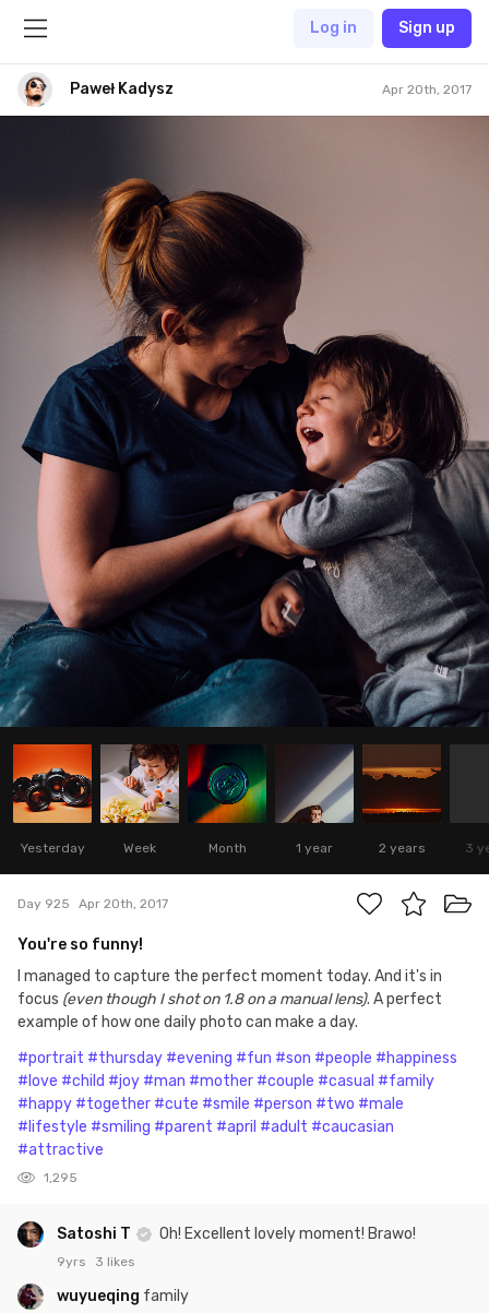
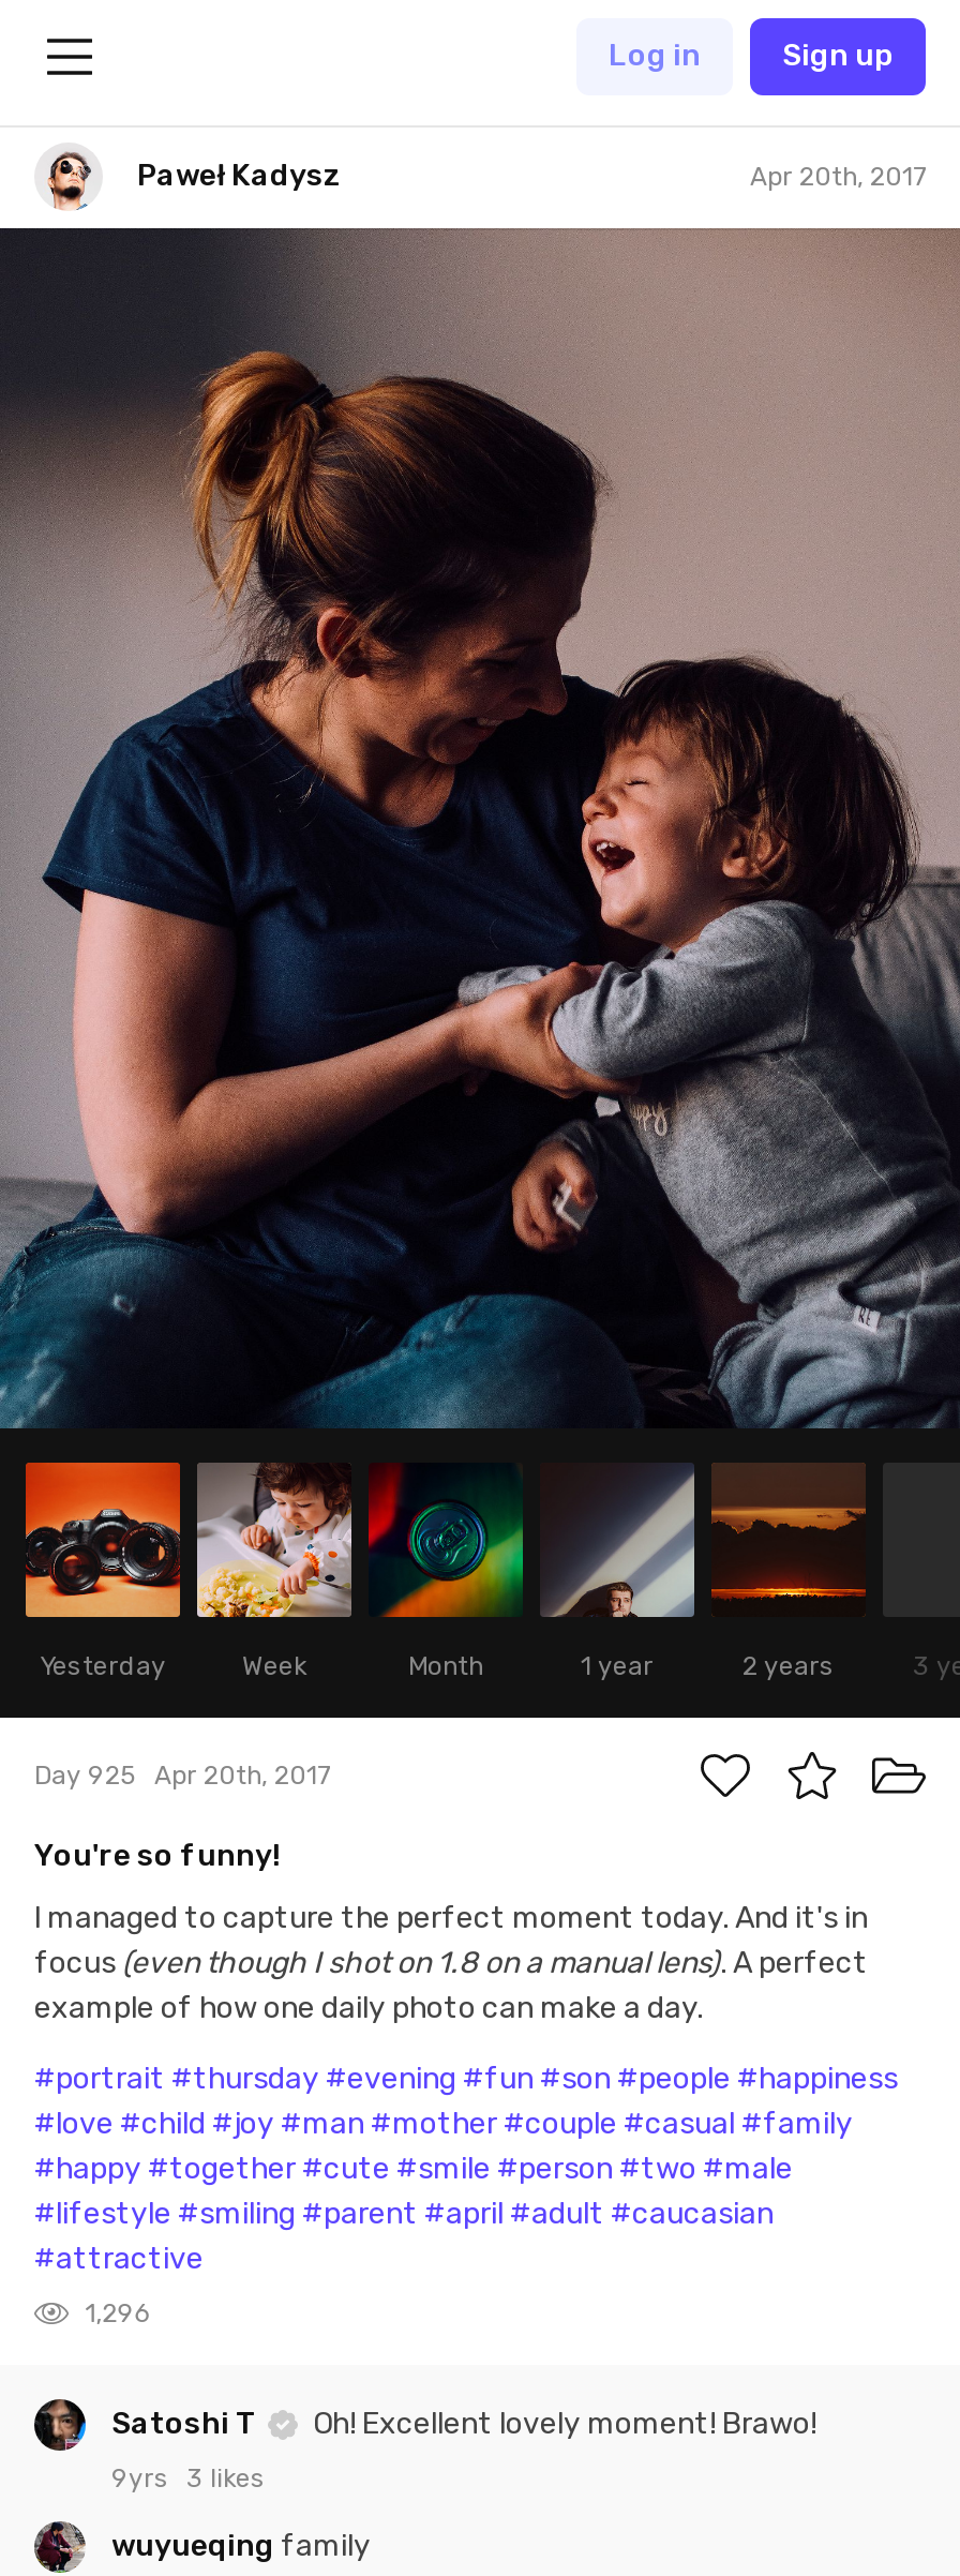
- 1,295
+ 1,296
